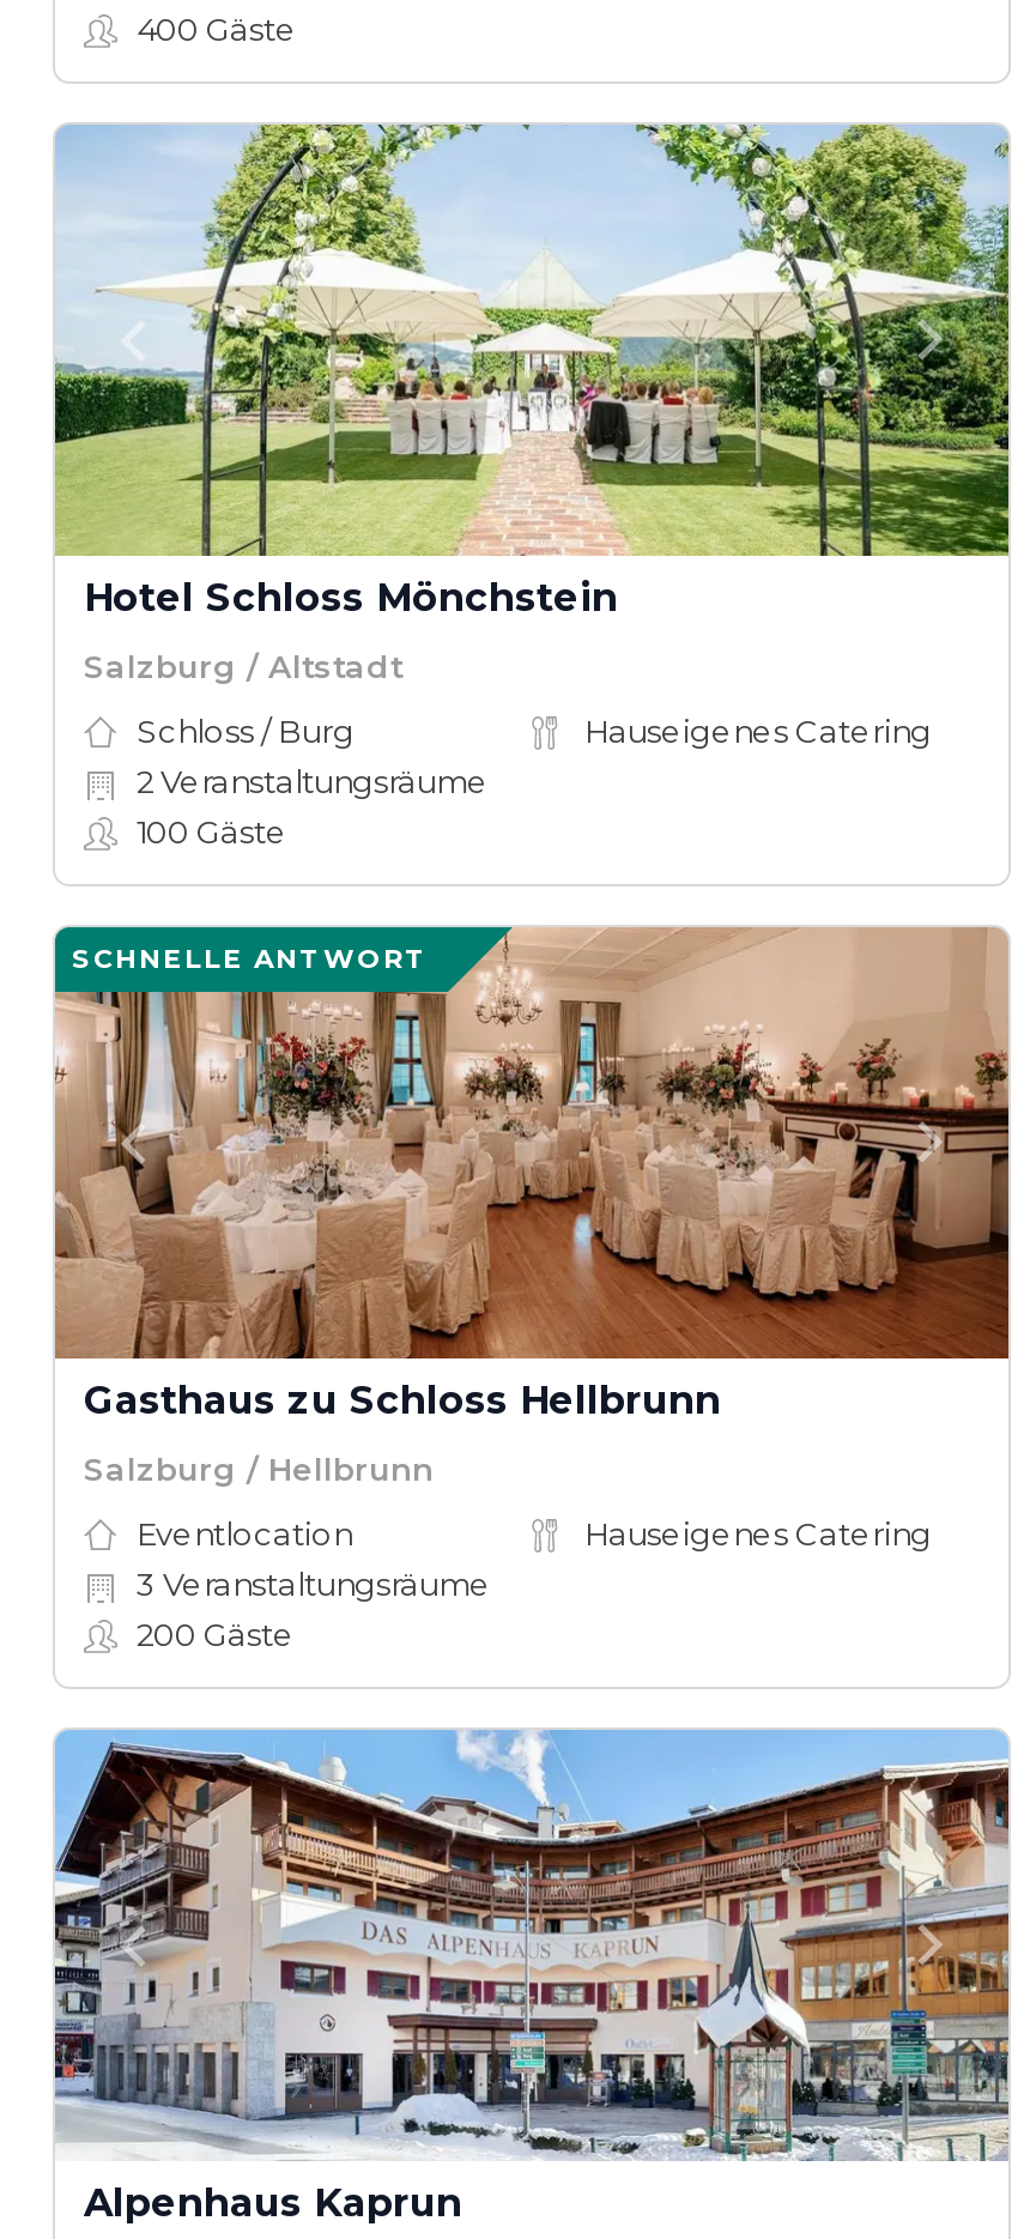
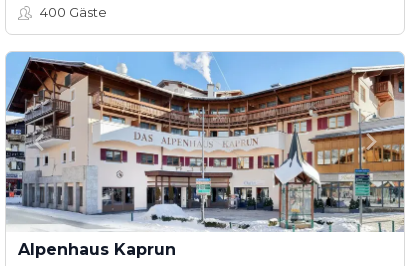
- [image]
- Hotel Schloss Mönchstein
- Salzburg / Altstadt
- Schloss / Burg
- Hauseigenes Catering
- 2 Veranstaltungsräume
- 100 Gäste
- SCHNELLE ANTWORT

- [image]
- Gasthaus zu Schloss Hellbrunn
- Salzburg / Hellbrunn
- Eventlocation
- Hauseigenes Catering
- 3 Veranstaltungsräume
- 200 Gäste
